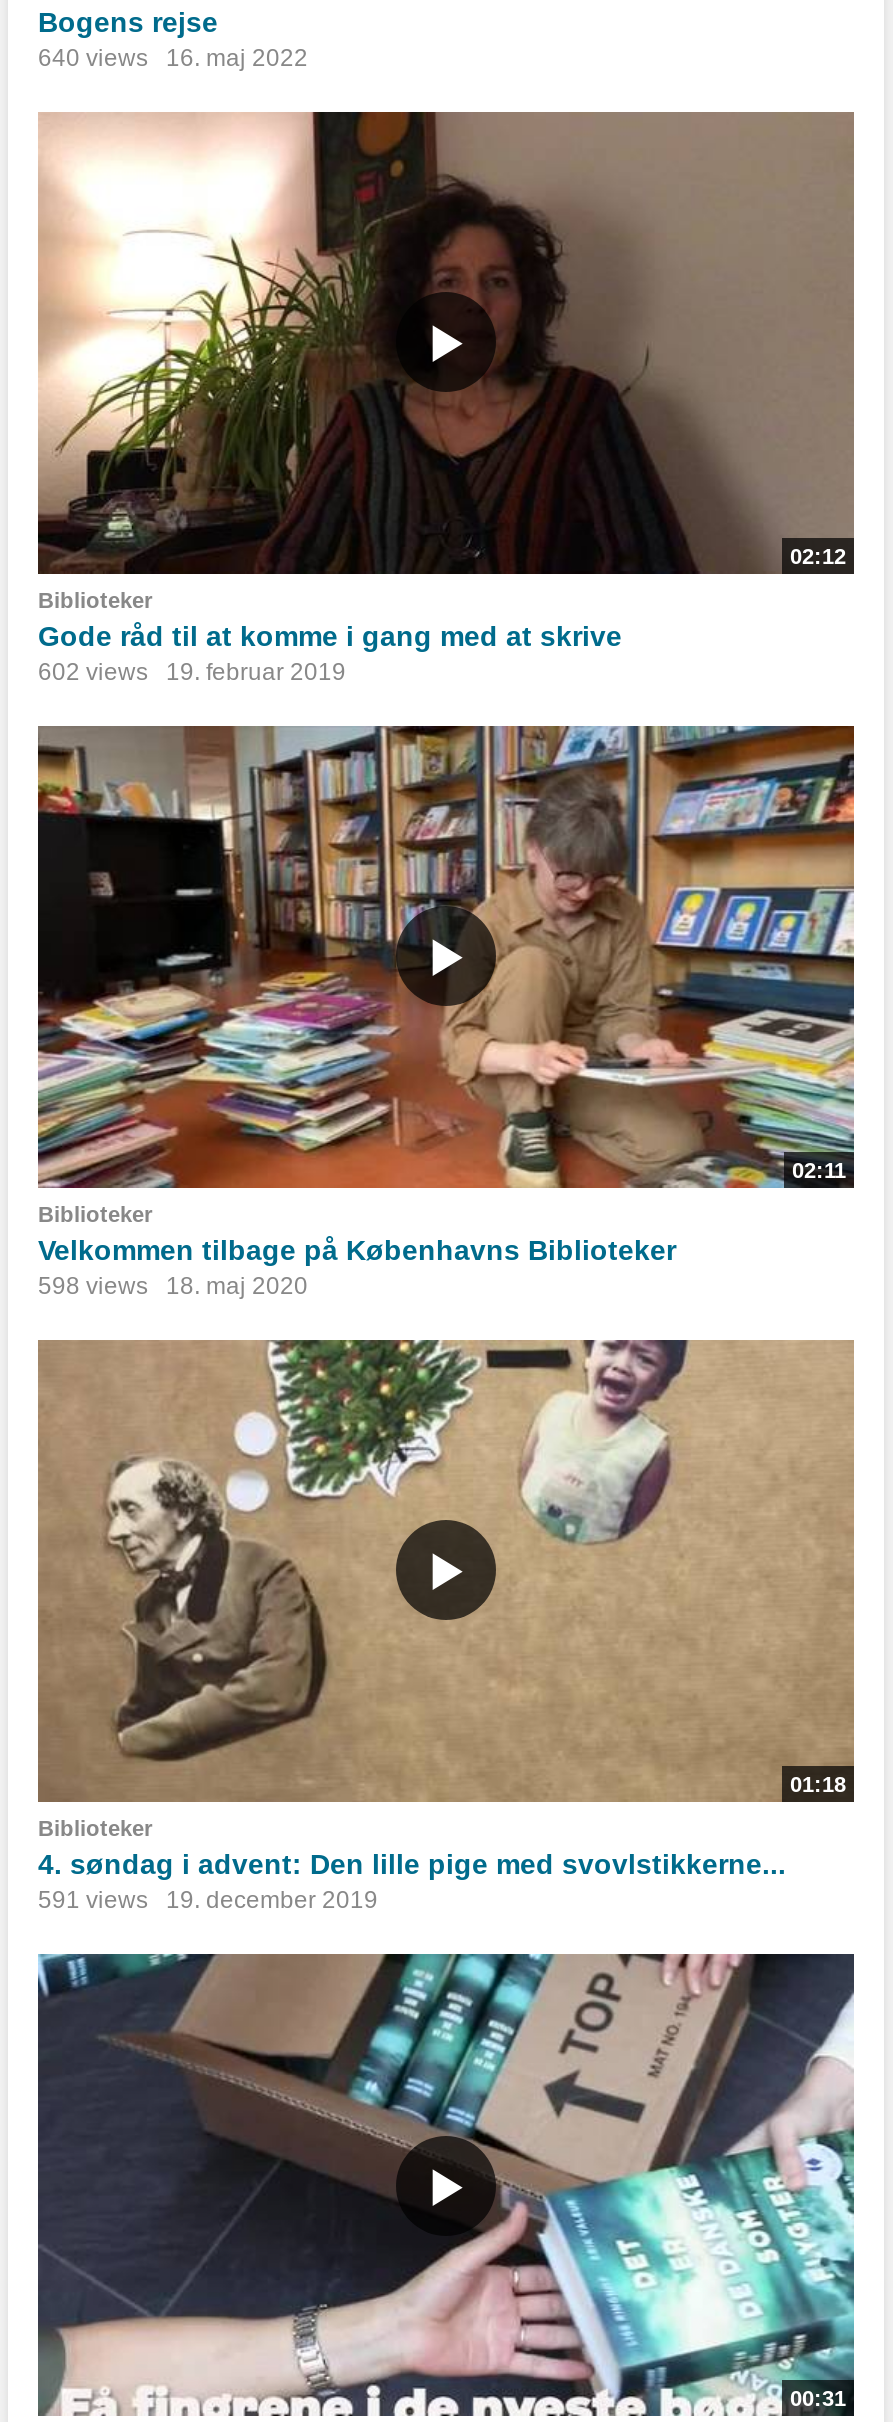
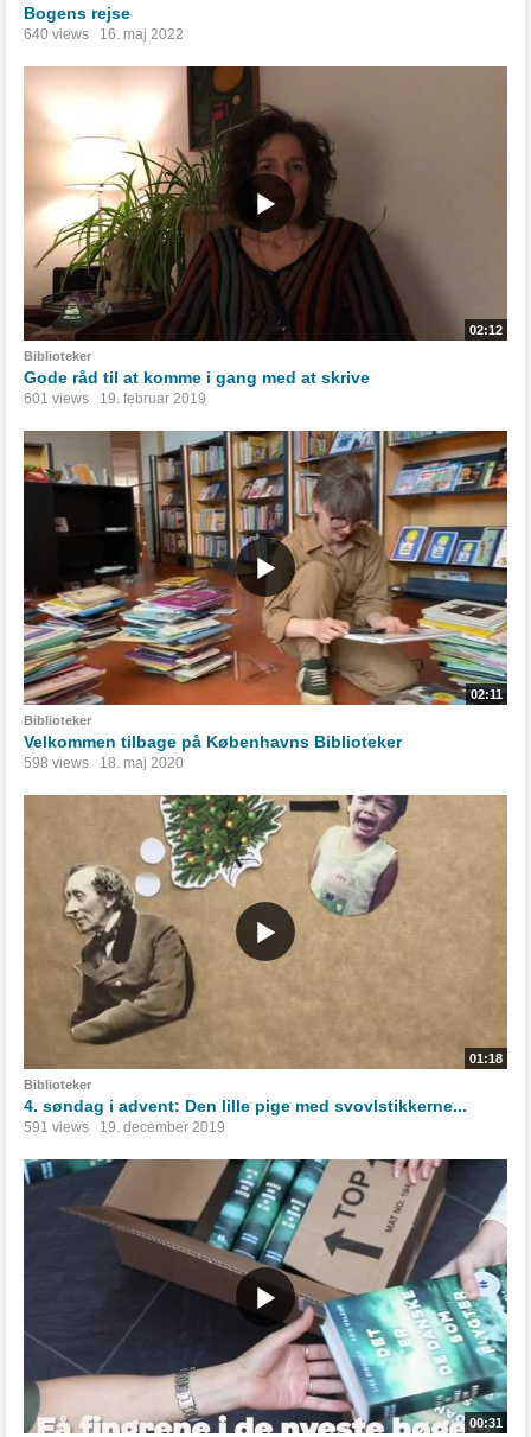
- 602 views 19. februar 2019
+ 601 views 19. februar 2019
